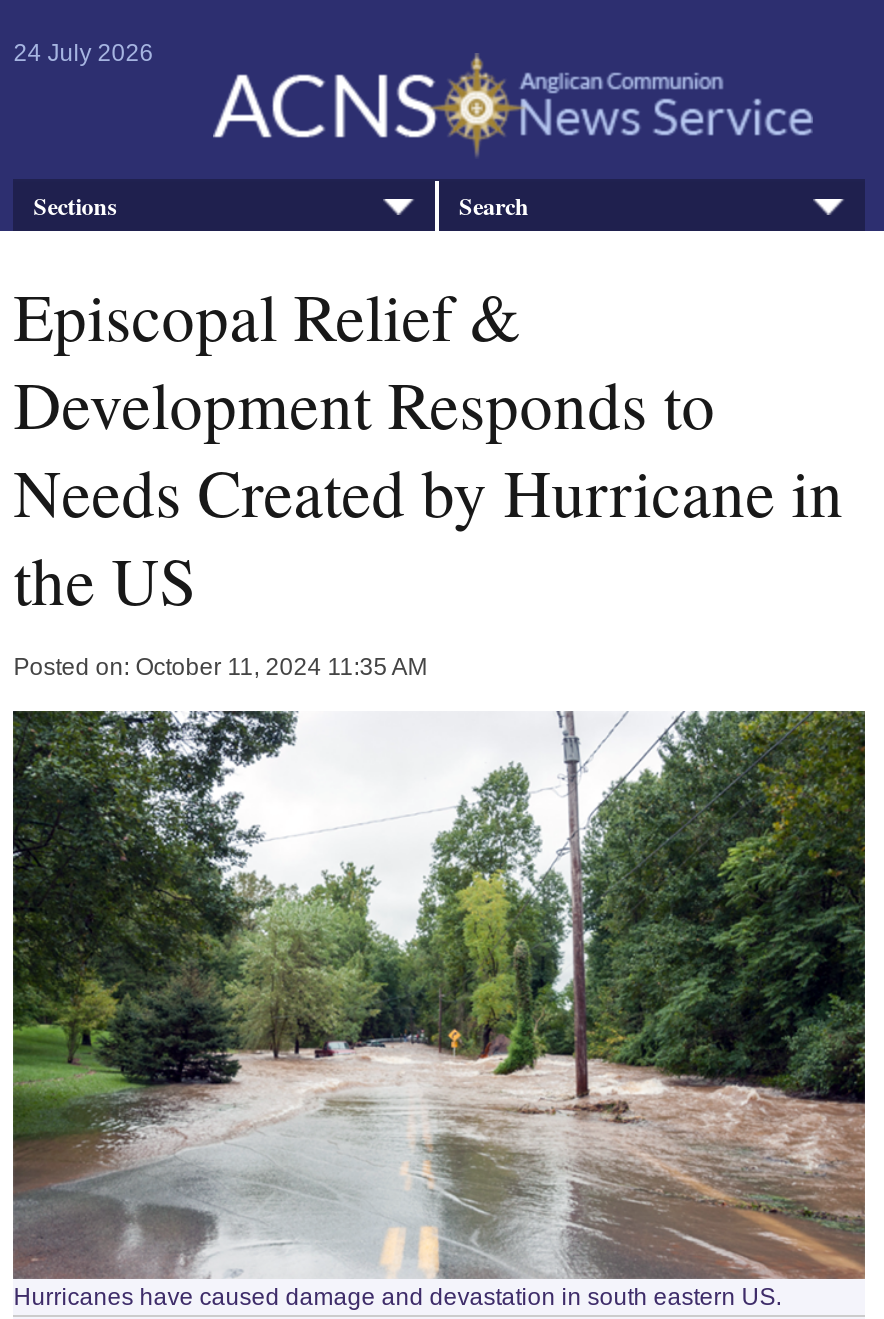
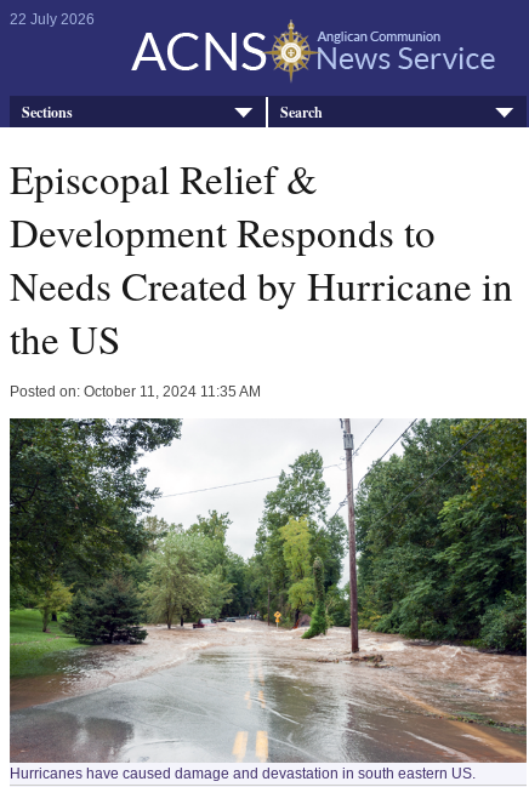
- 24 July 2026
+ 22 July 2026
